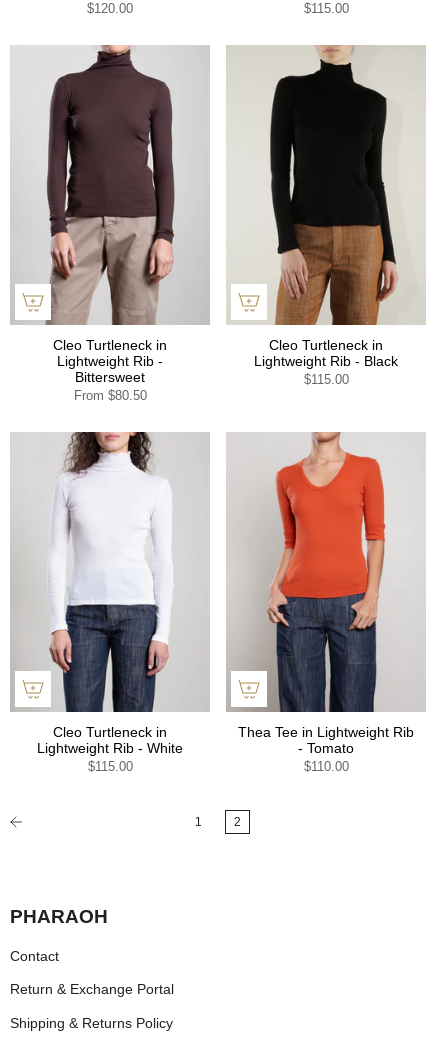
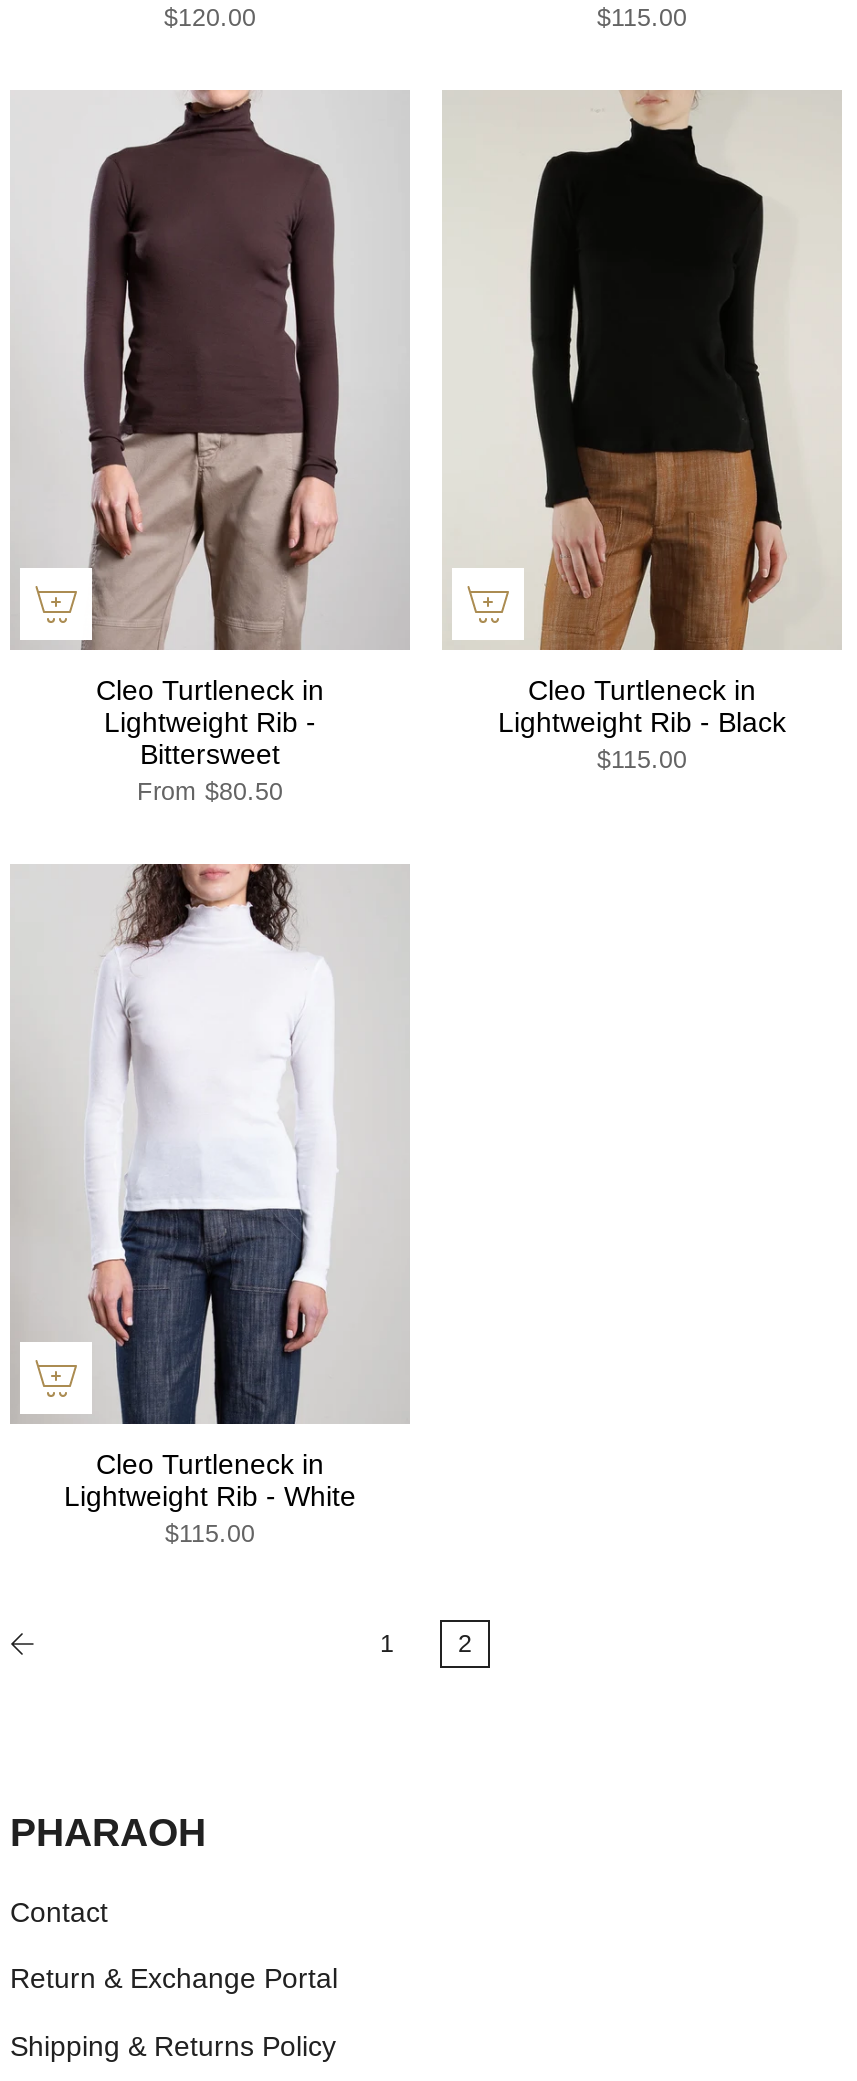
- [image]
- Thea Tee in Lightweight Rib
- - Tomato
- $110.00
